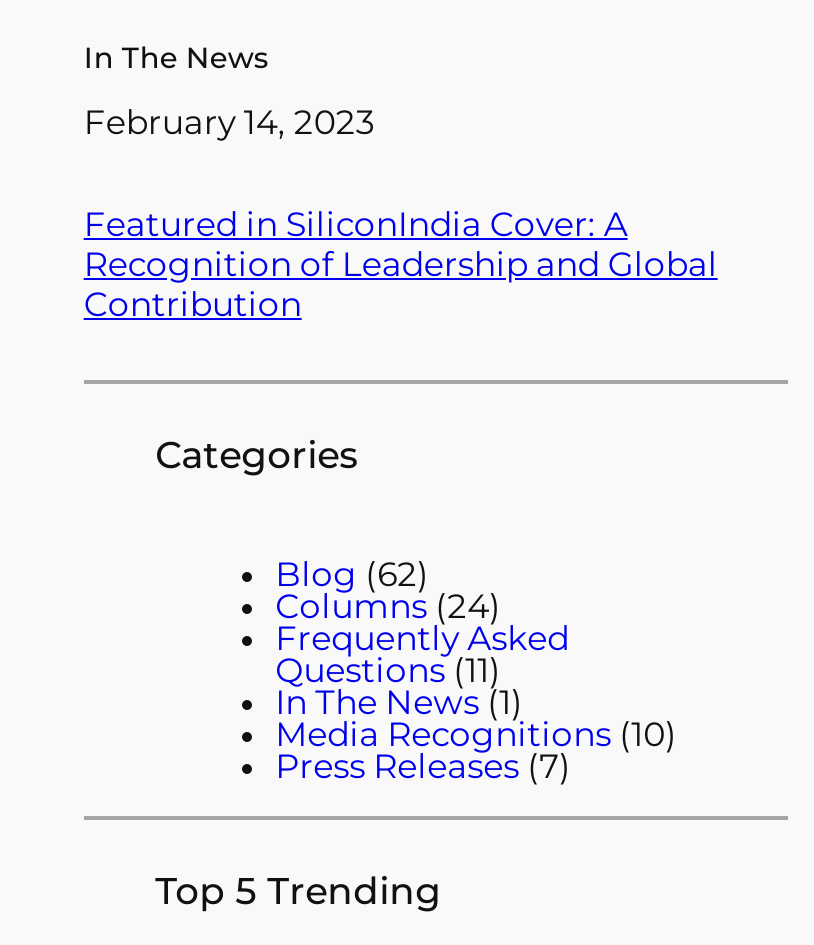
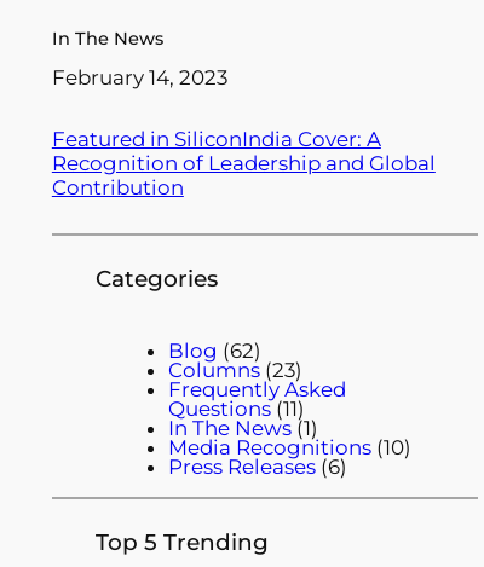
- Columns (24)
+ Columns (23)

- Press Releases (7)
+ Press Releases (6)
